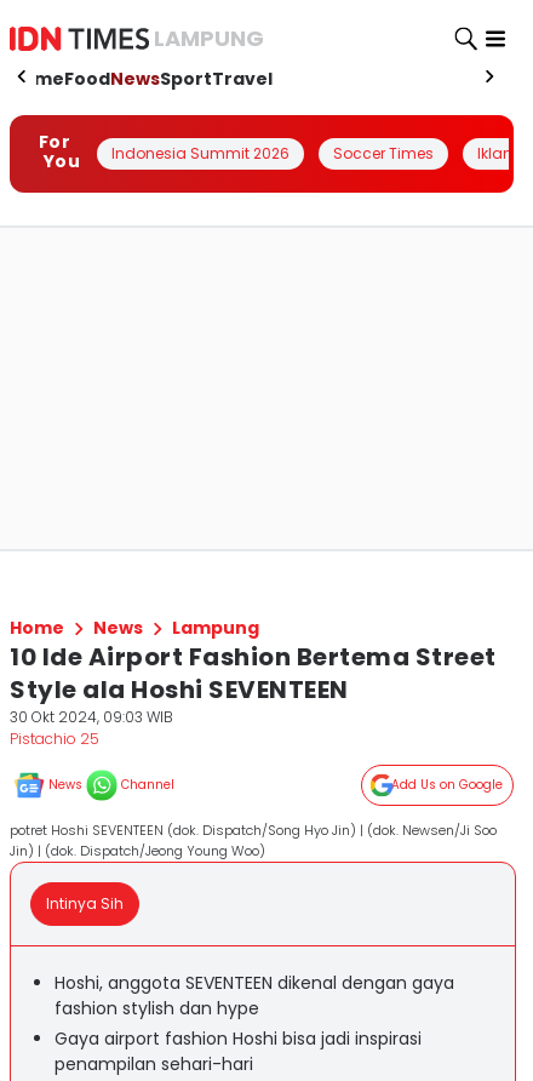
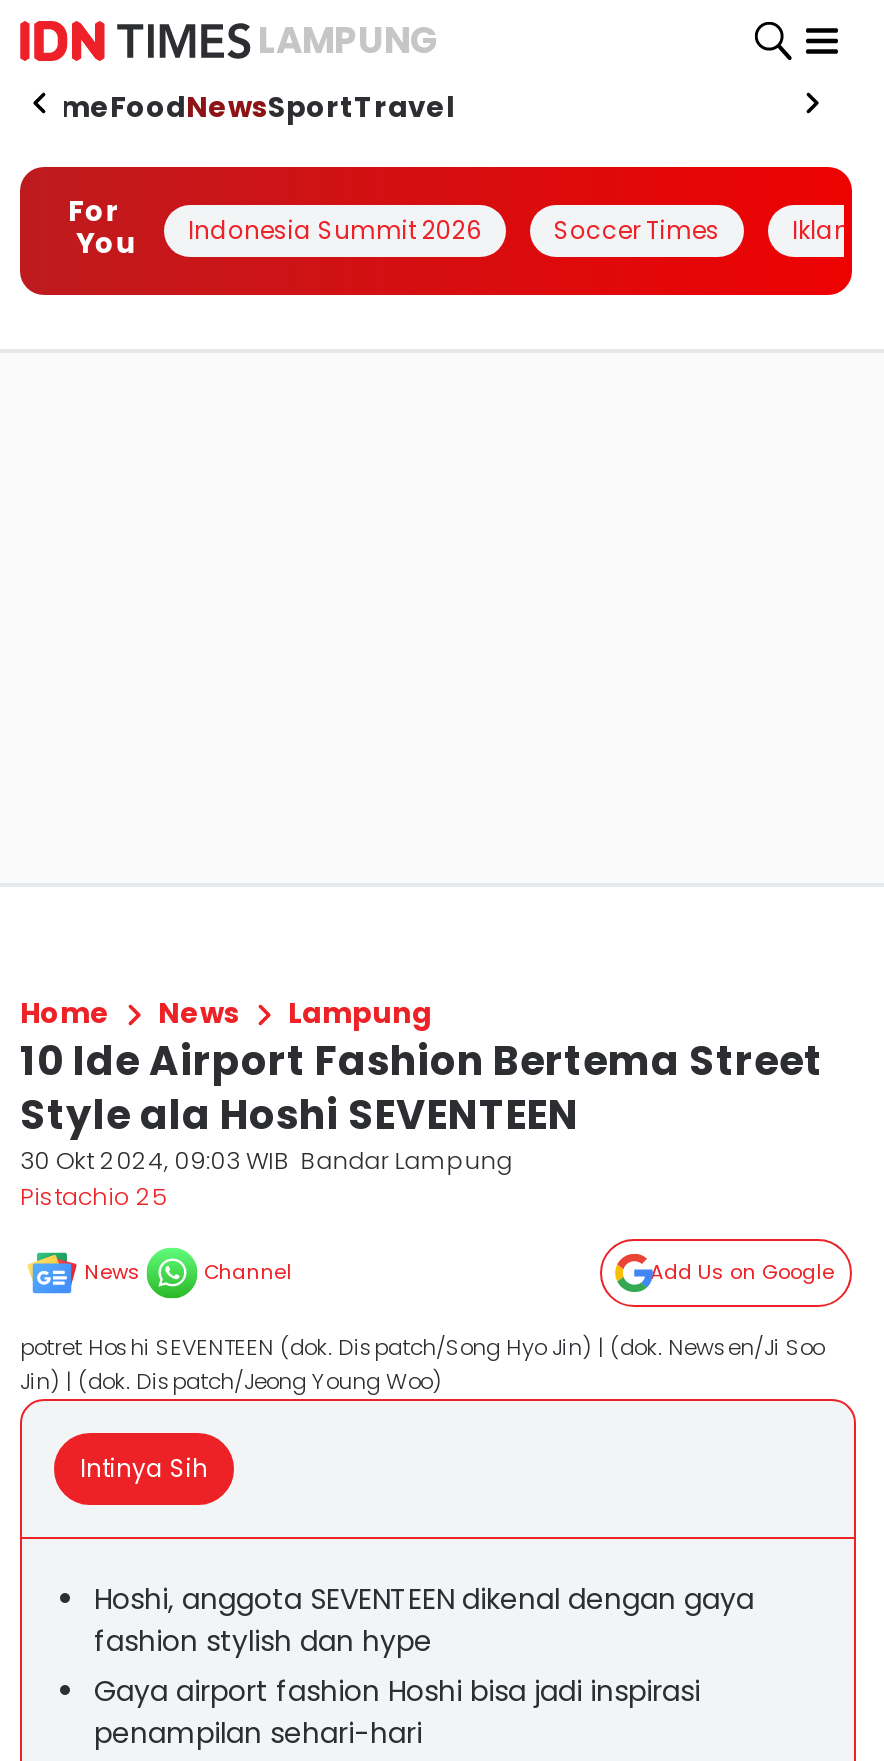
- 30 Okt 2024, 09:03 WIB
+ 30 Okt 2024, 09:03 WIB Bandar Lampung
